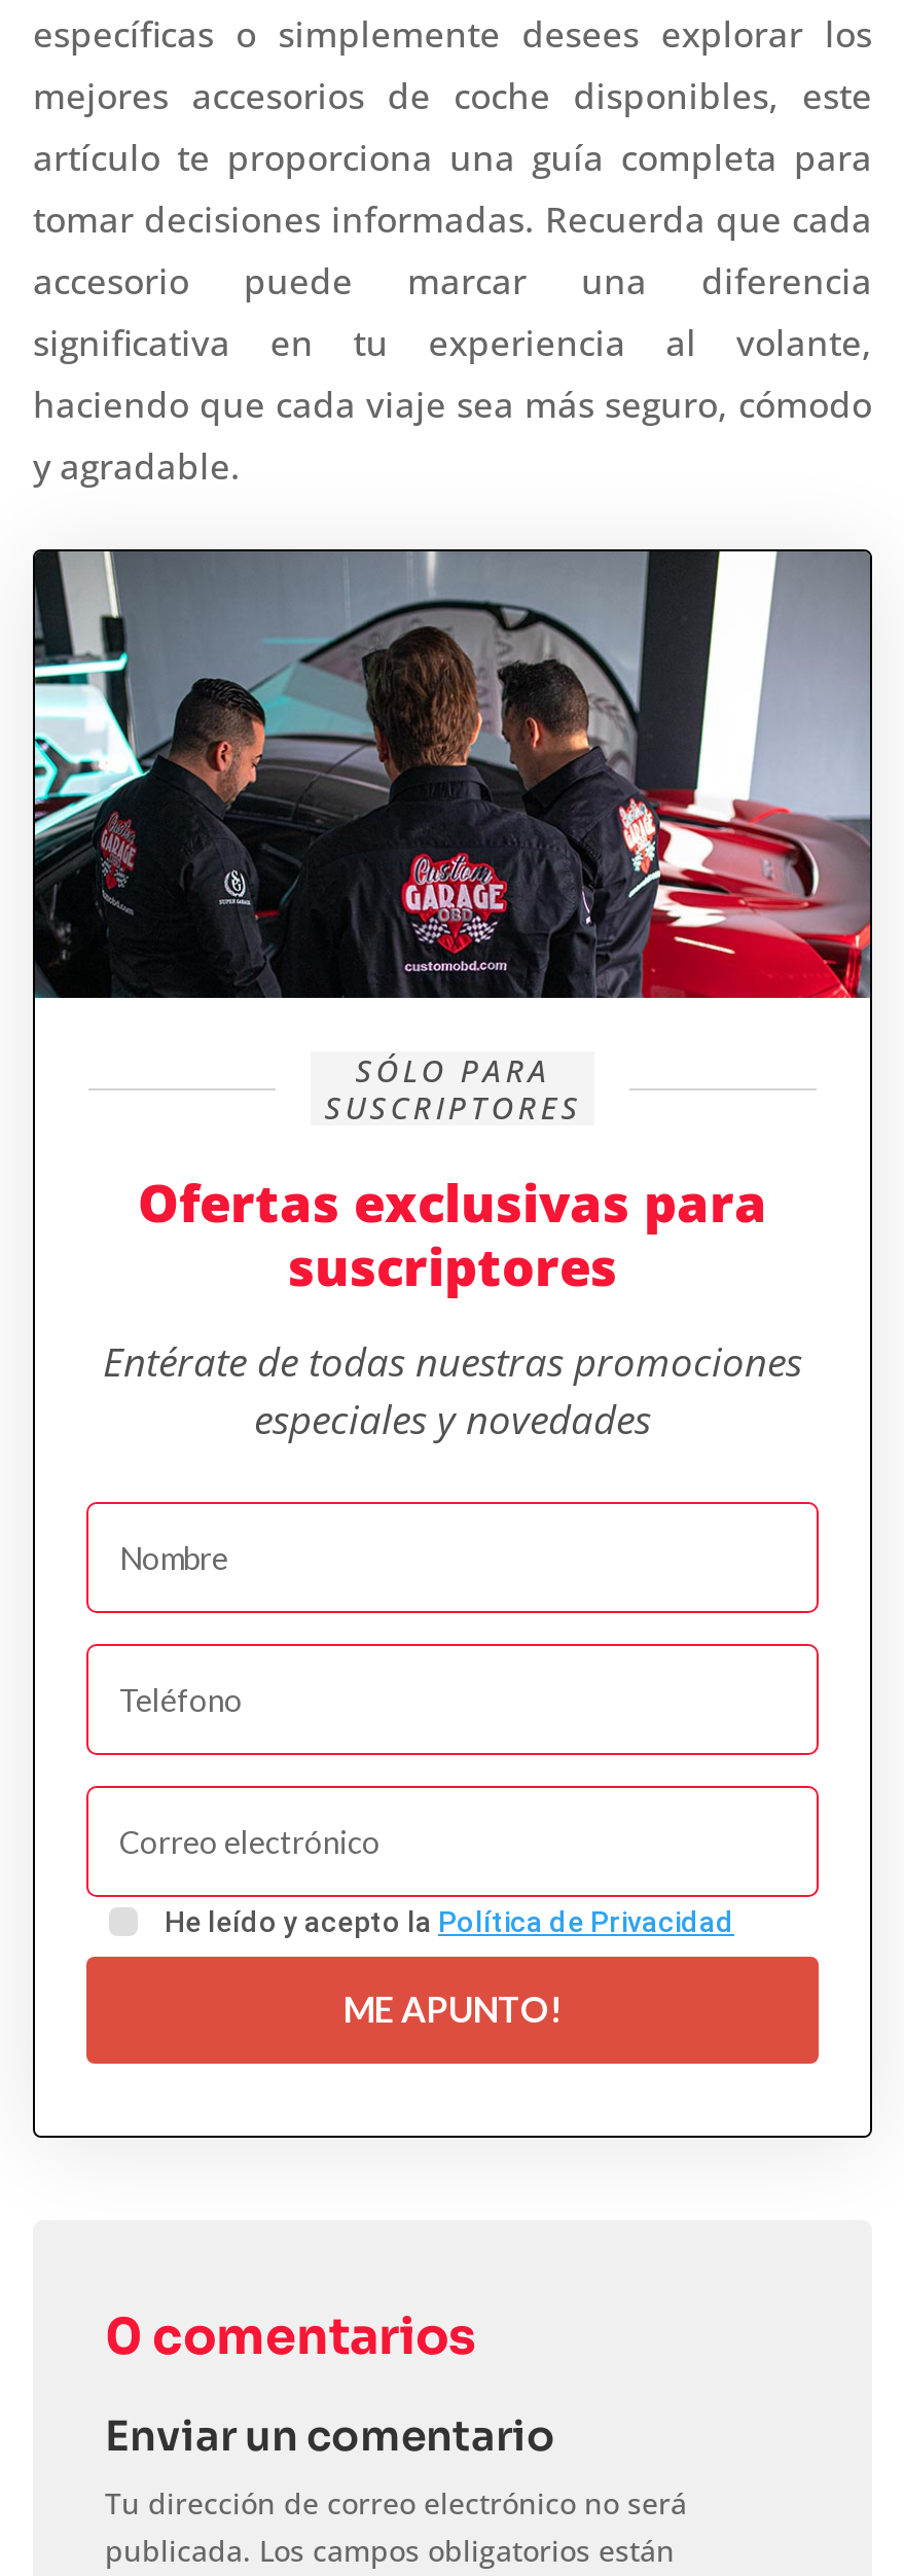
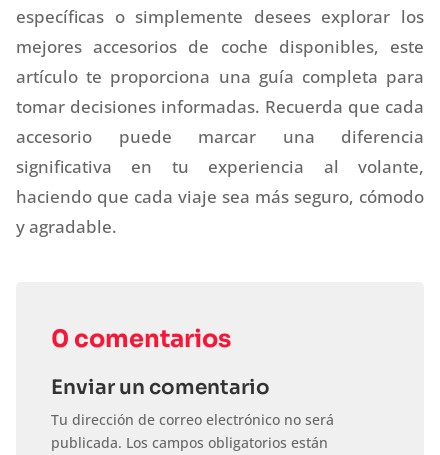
- [image]
- SÓLO PARA
- SUSCRIPTORES
- Ofertas exclusivas para
- suscriptores
- Entérate de todas nuestras promociones
- especiales y novedades

- He leído y acepto la Política de Privacidad
- ME APUNTO!
